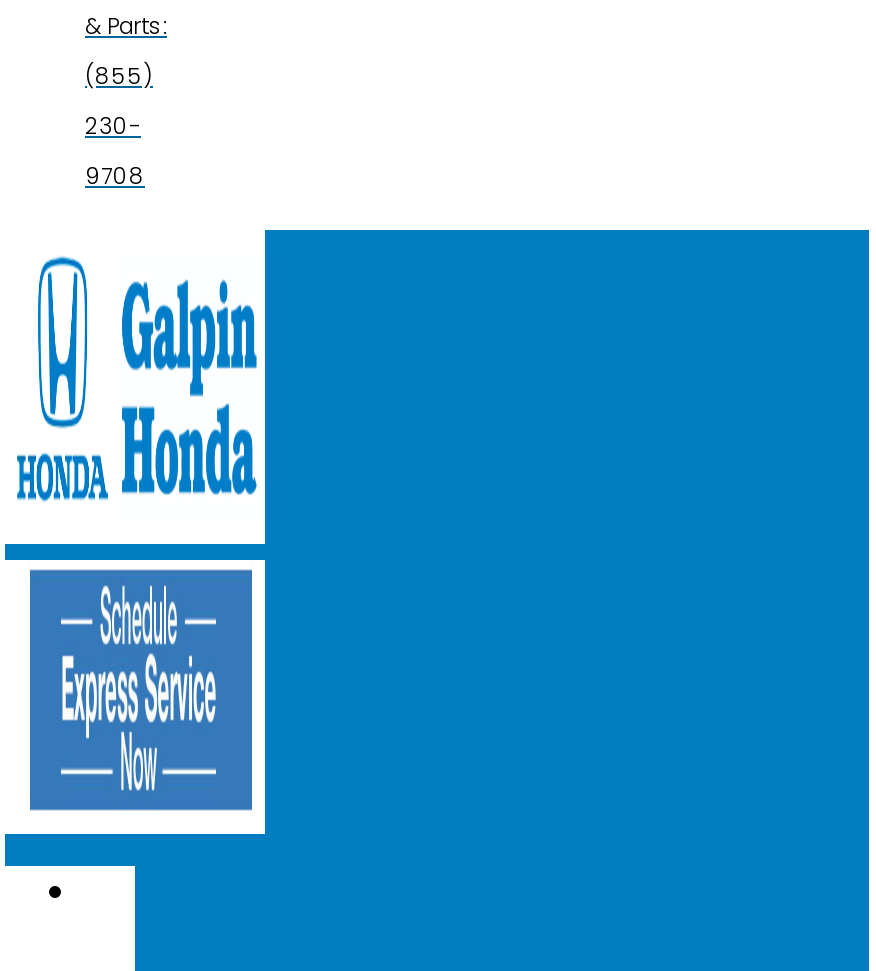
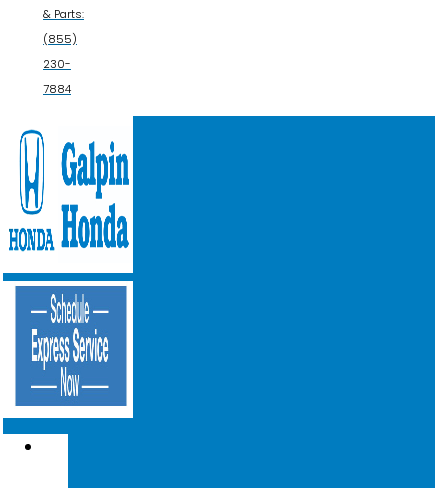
- 9708
+ 7884
